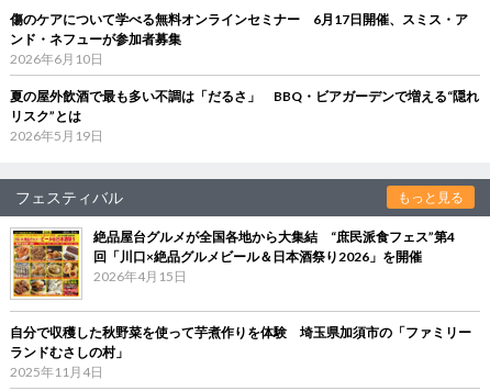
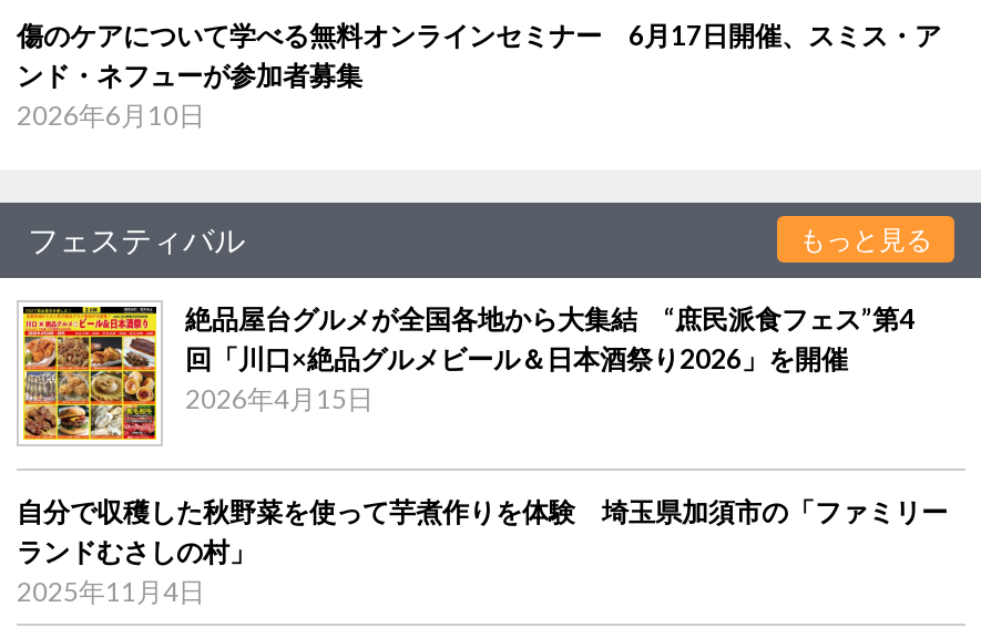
- 夏の屋外飲酒で最も多い不調は「だるさ」 BBQ・ビアガーデンで増える“隠れ
- リスク”とは
- 2026年5月19日
